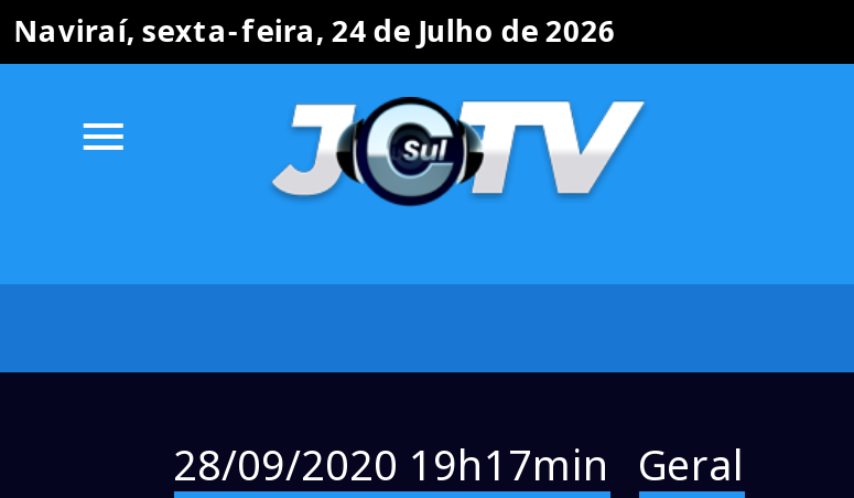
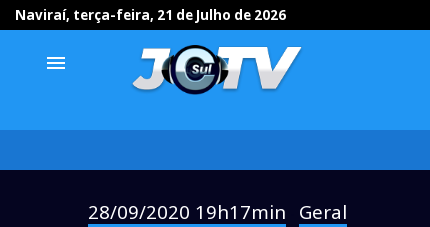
- Naviraí, sexta-feira, 24 de Julho de 2026
+ Naviraí, terça-feira, 21 de Julho de 2026
